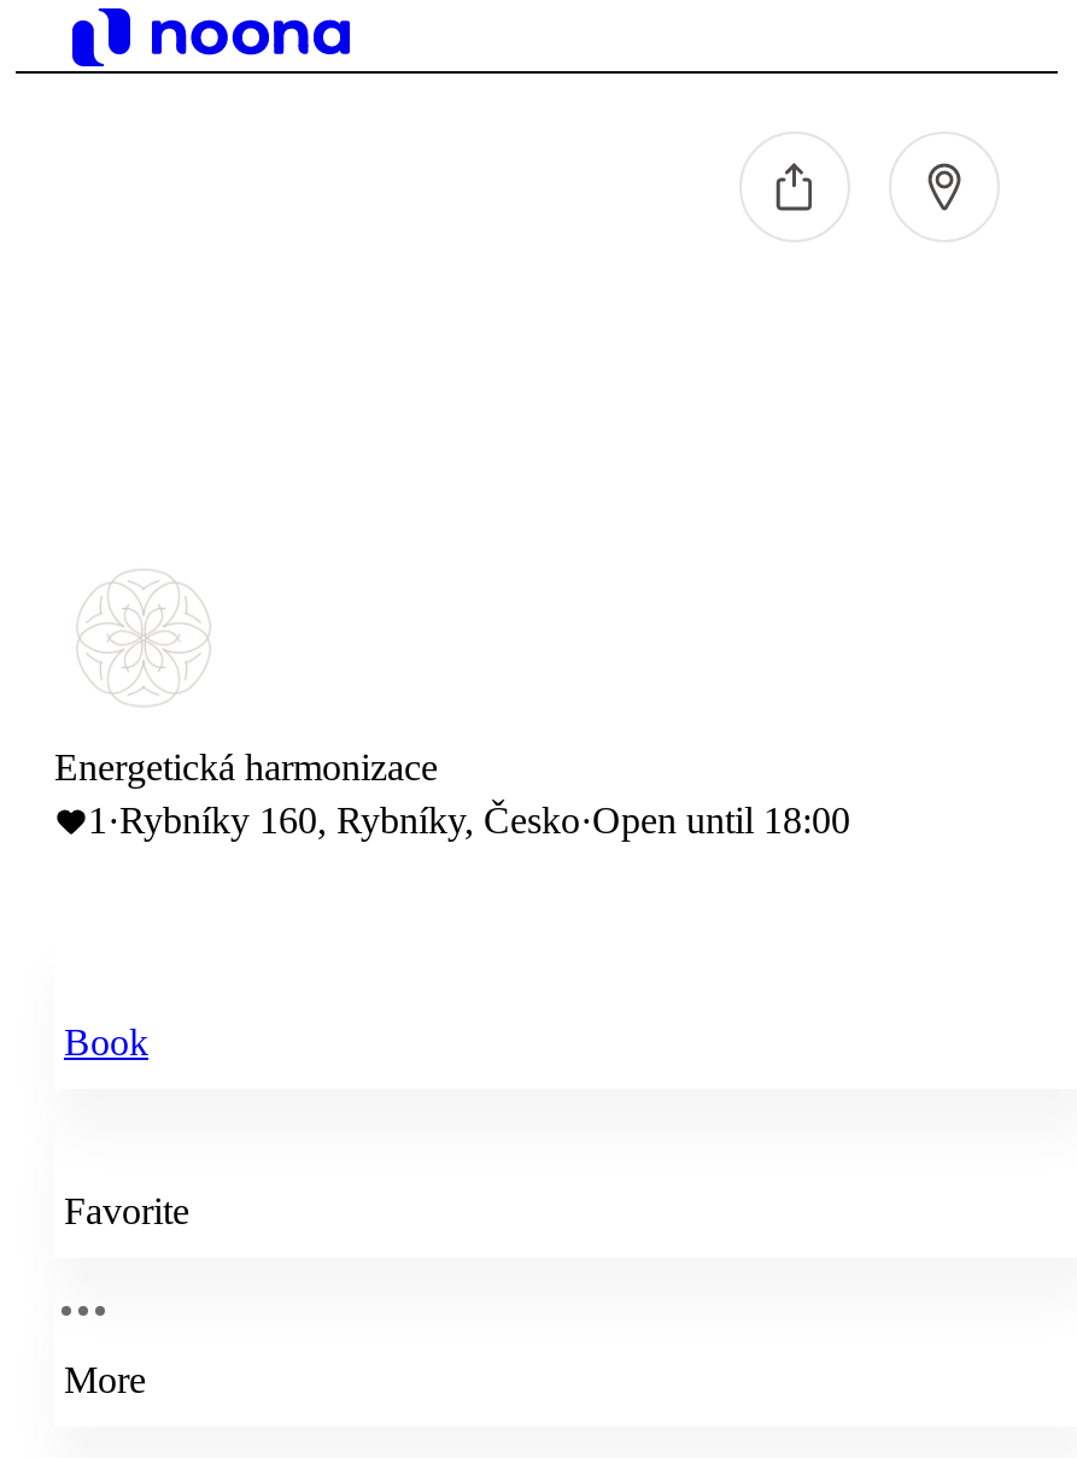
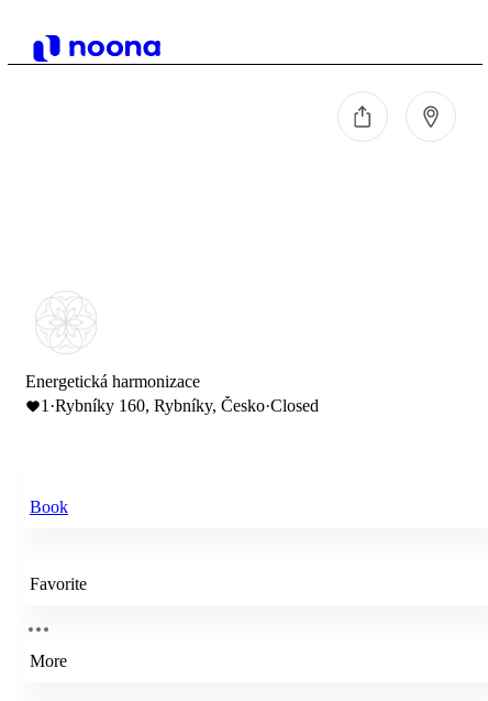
- 1 · Rybníky 160, Rybníky, Česko·Open until 18:00
+ 1 · Rybníky 160, Rybníky, Česko·Closed
